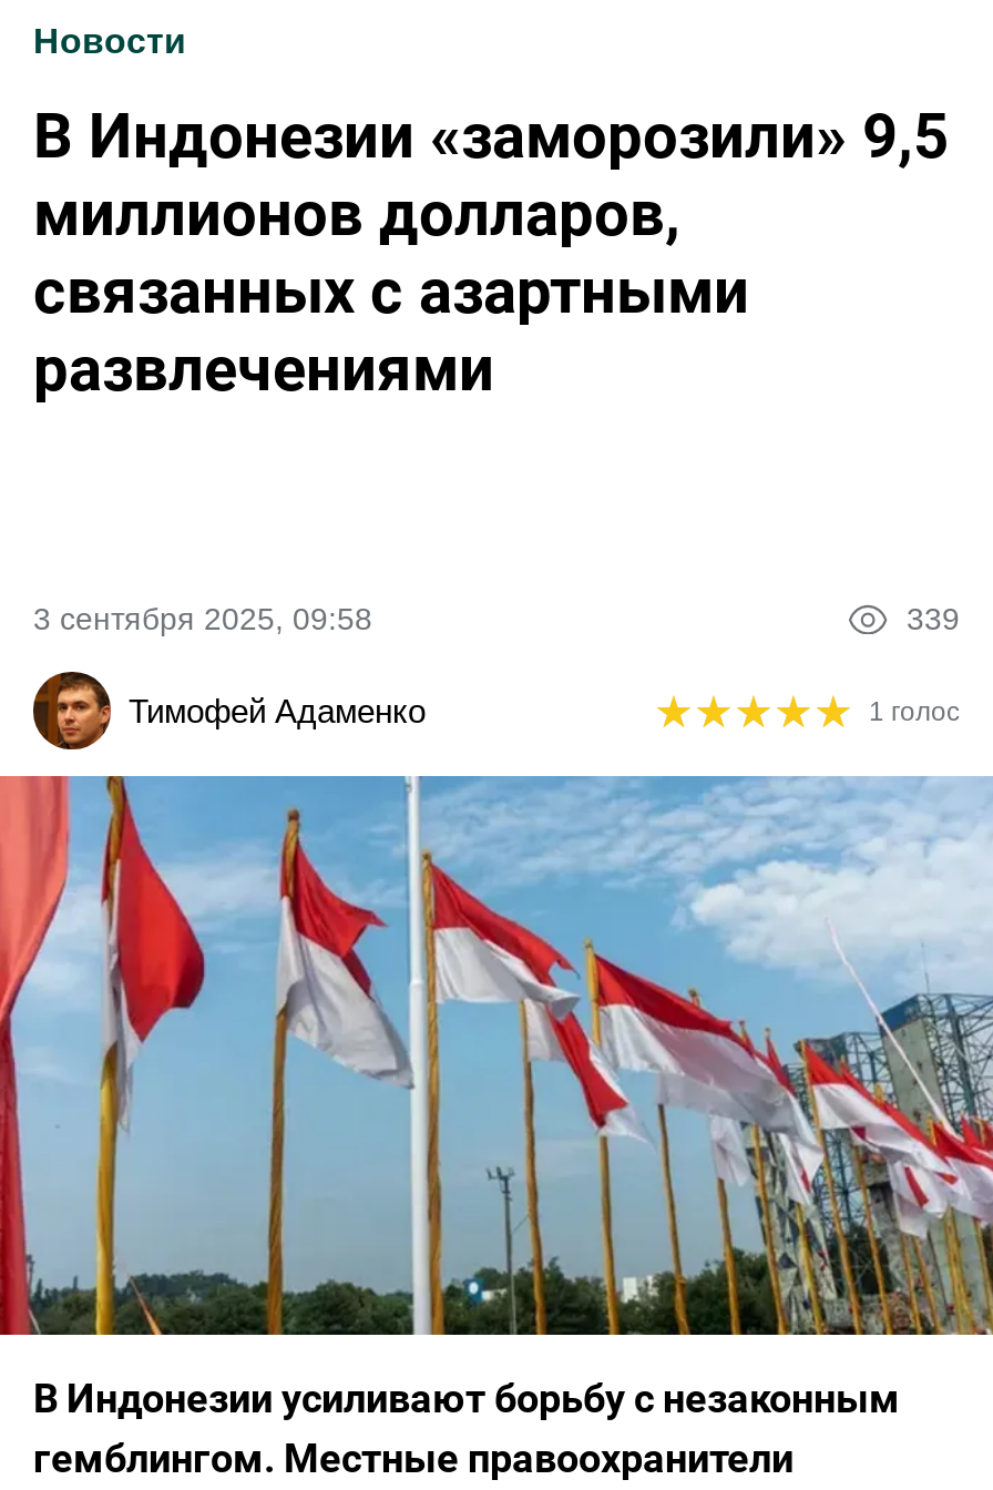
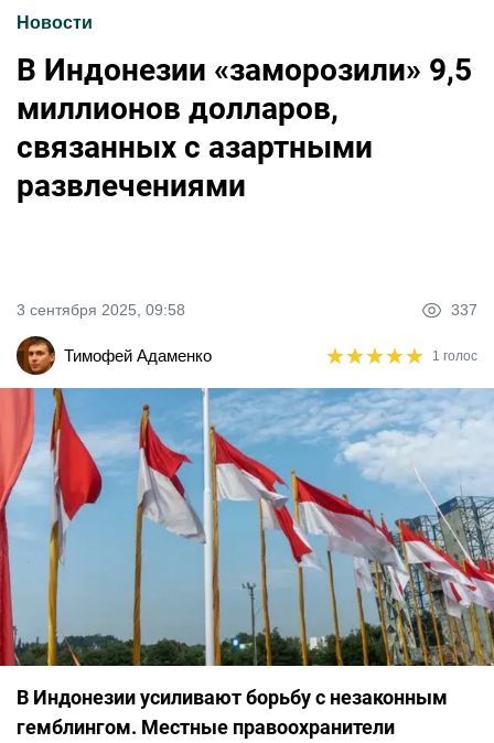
- 339
+ 337
